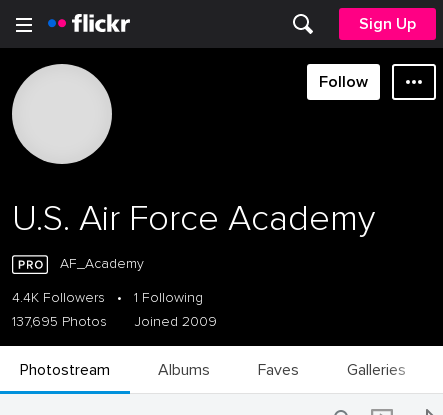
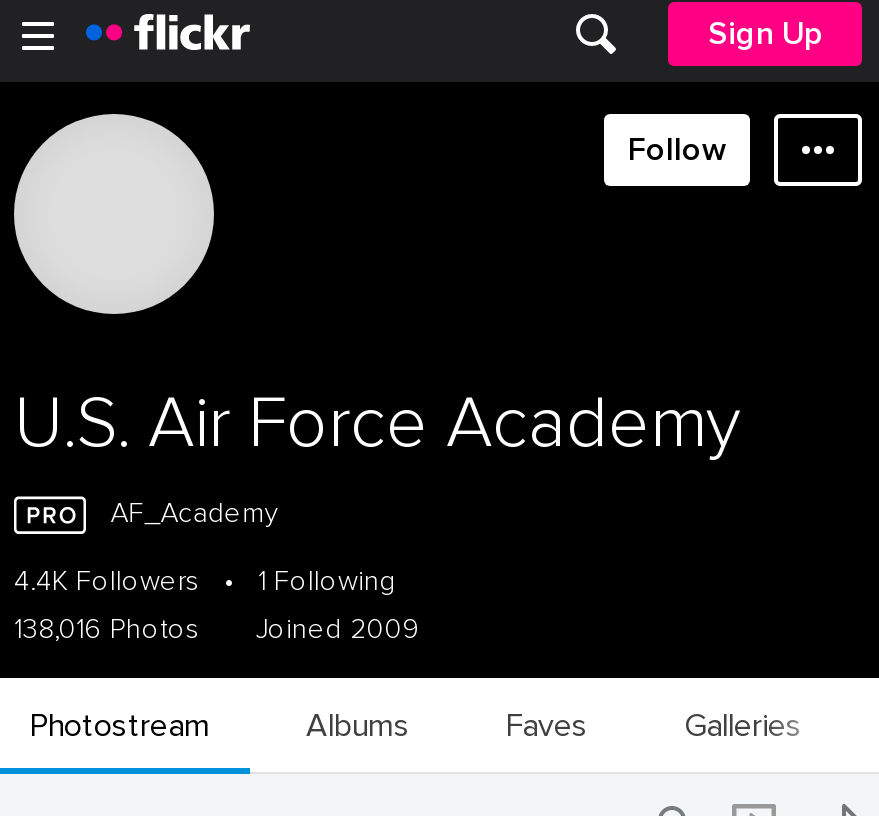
- 137,695 Photos Joined 2009
+ 138,016 Photos Joined 2009
